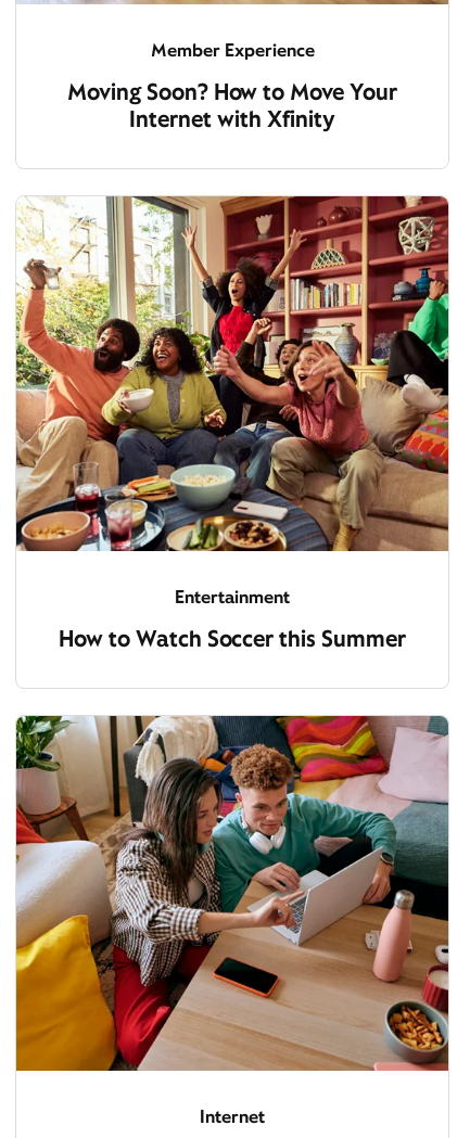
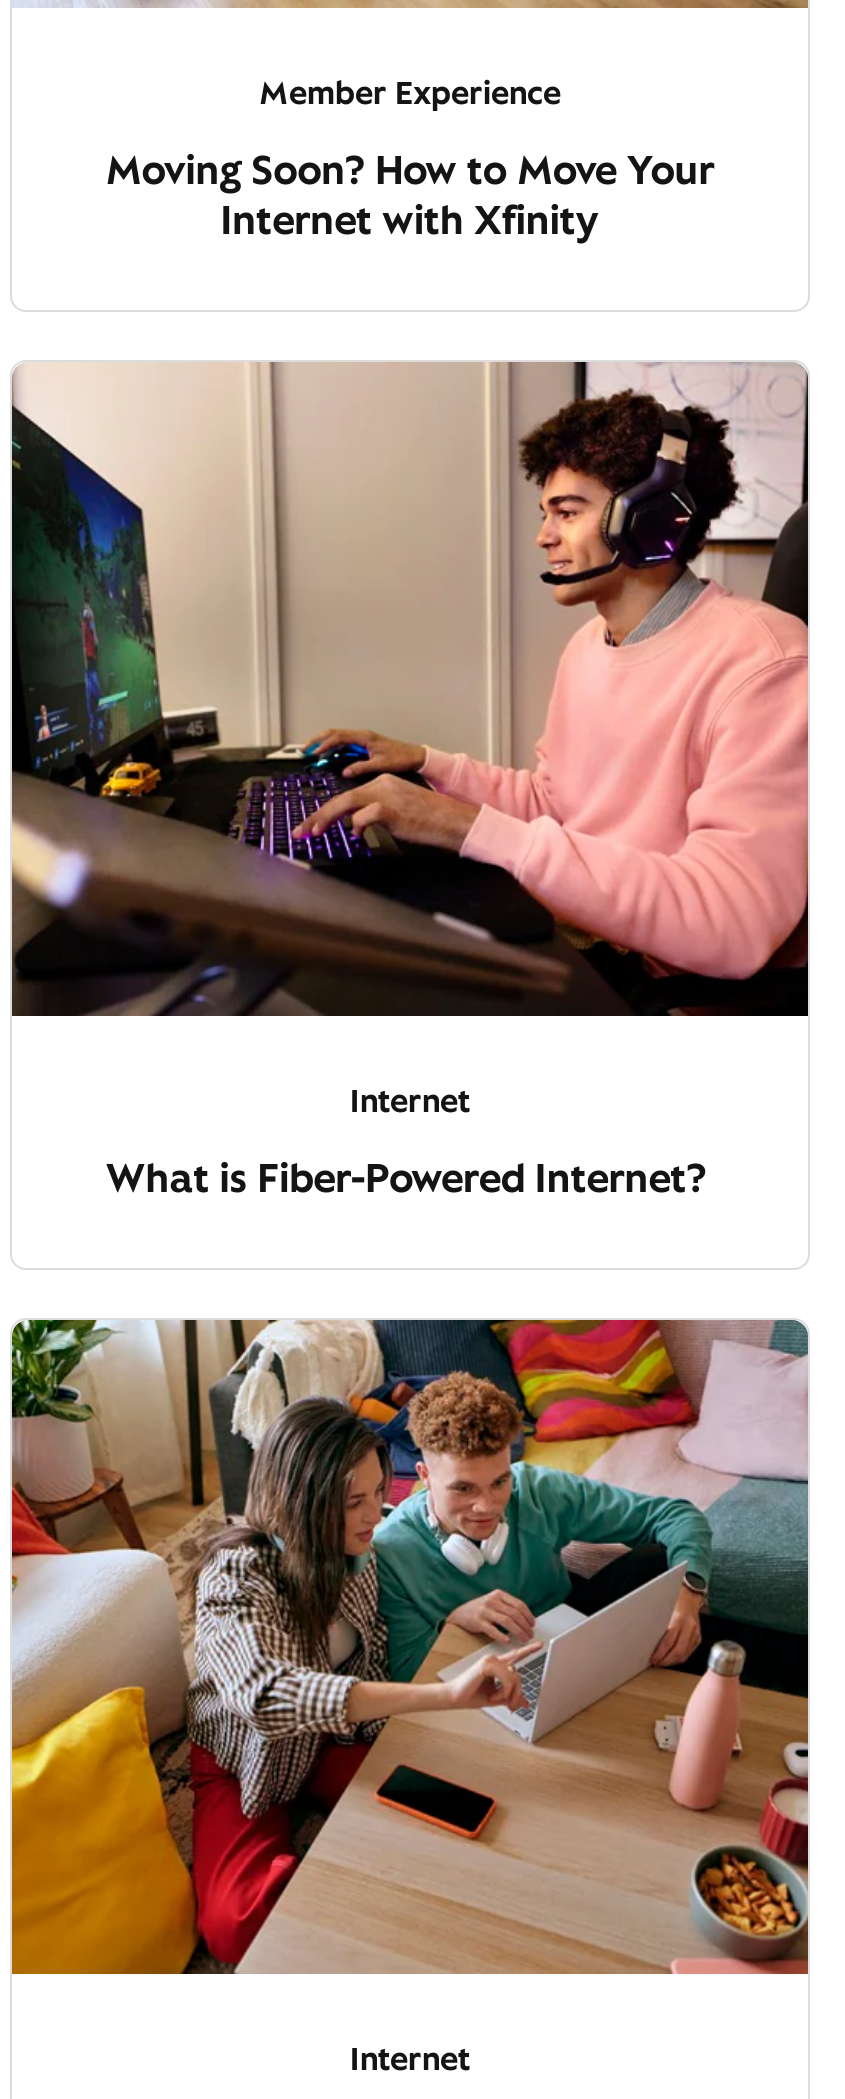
- [image]
- Entertainment
+ [image]
+ Internet

- How to Watch Soccer this Summer
+ What is Fiber-Powered Internet?
